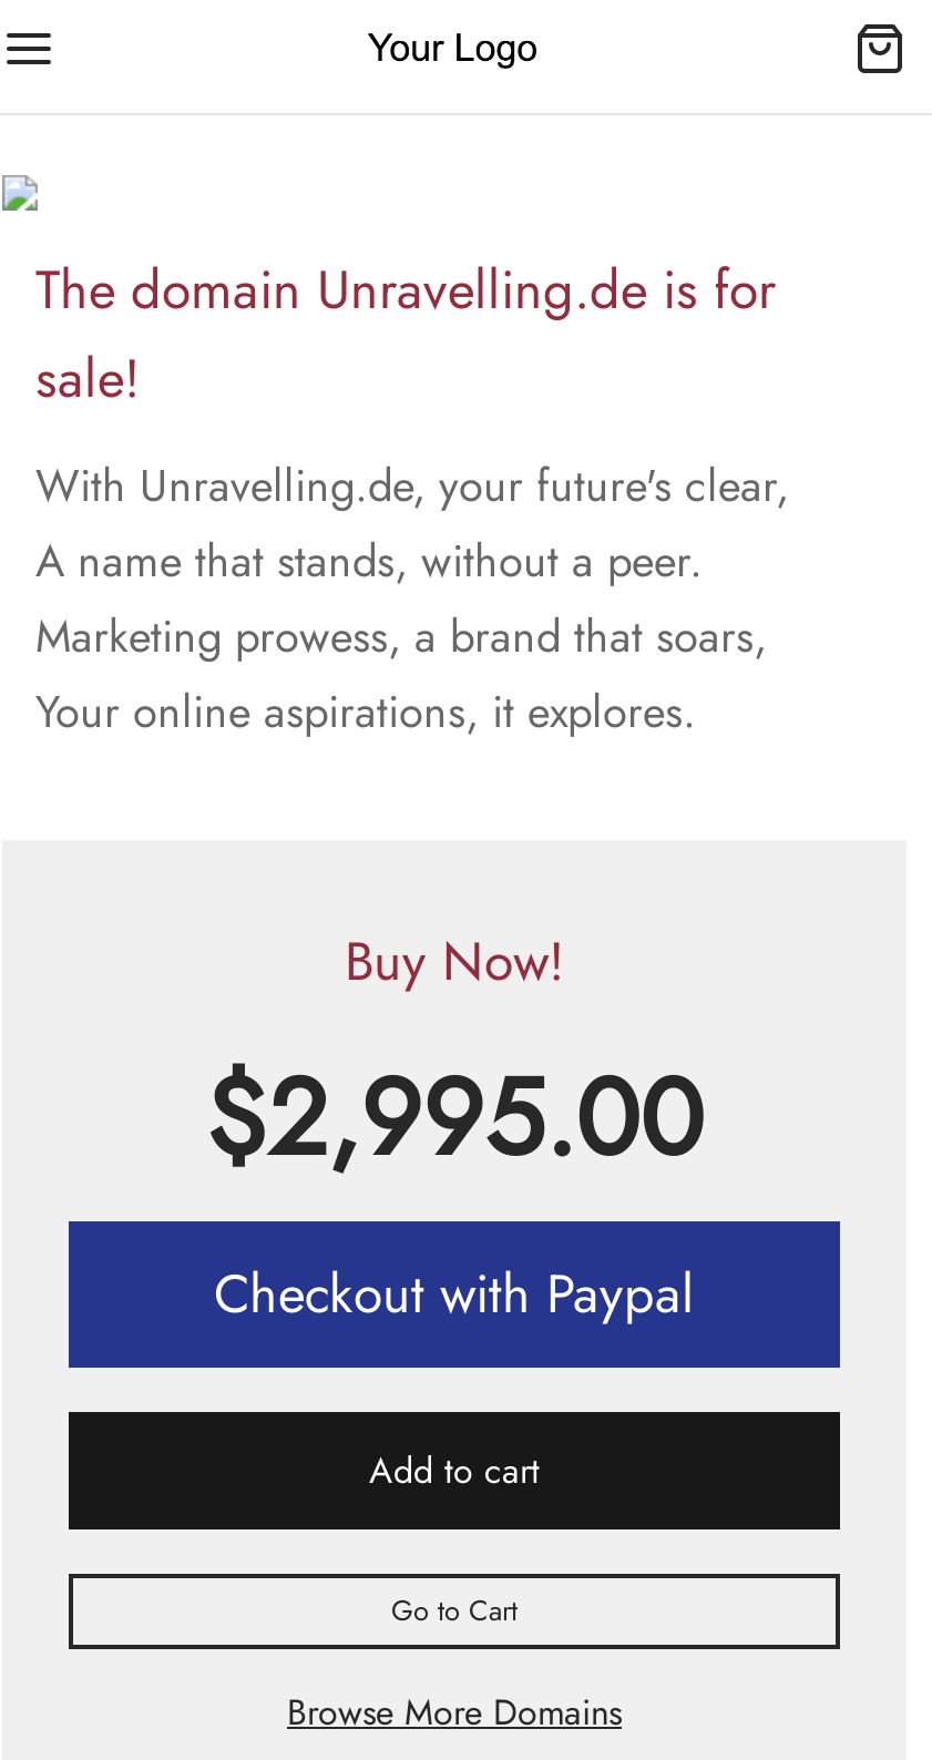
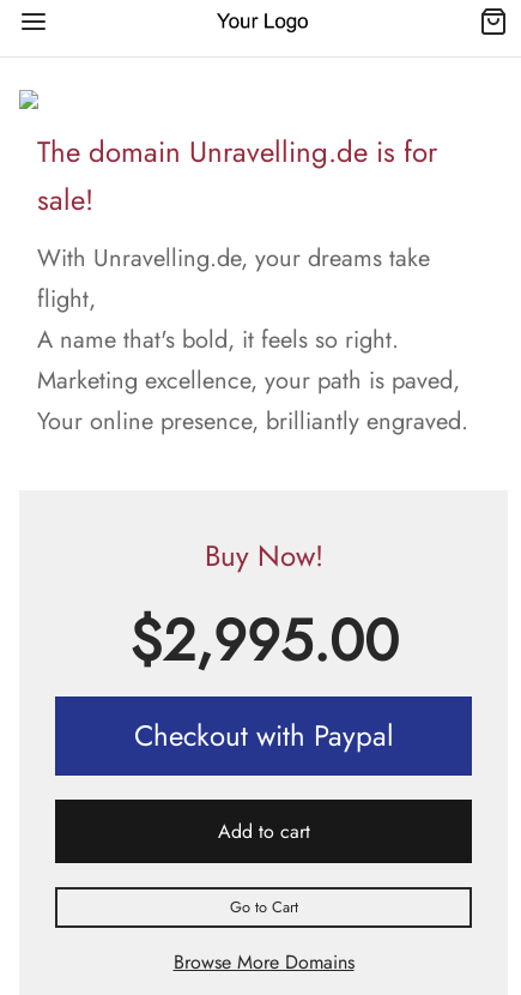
- With Unravelling.de, your future's clear,
- A name that stands, without a peer.
- Marketing prowess, a brand that soars,
- Your online aspirations, it explores.
+ With Unravelling.de, your dreams take
+ flight,
+ A name that's bold, it feels so right.
+ Marketing excellence, your path is paved,
+ Your online presence, brilliantly engraved.
